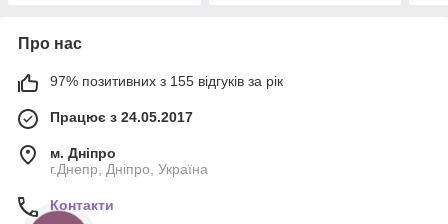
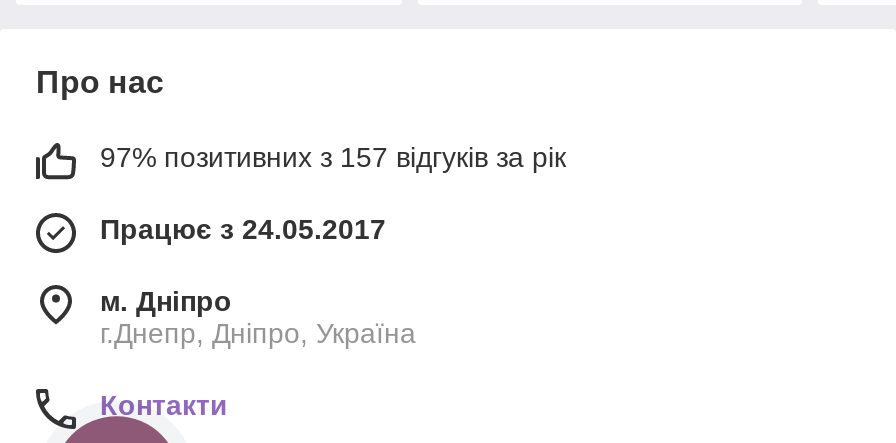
- 97% позитивних з 155 відгуків за рік
+ 97% позитивних з 157 відгуків за рік
